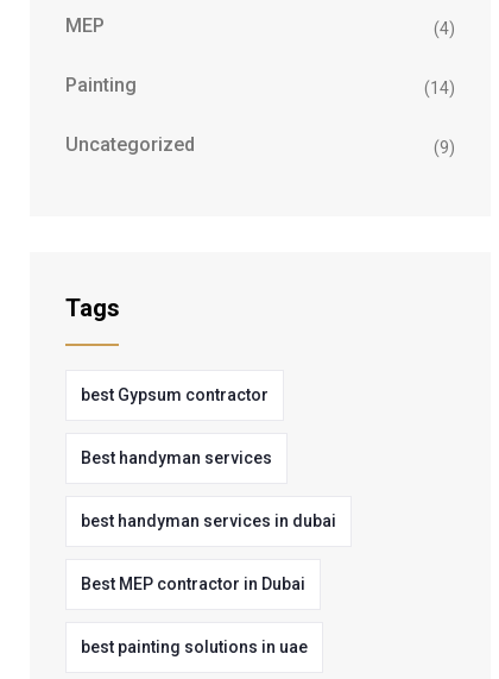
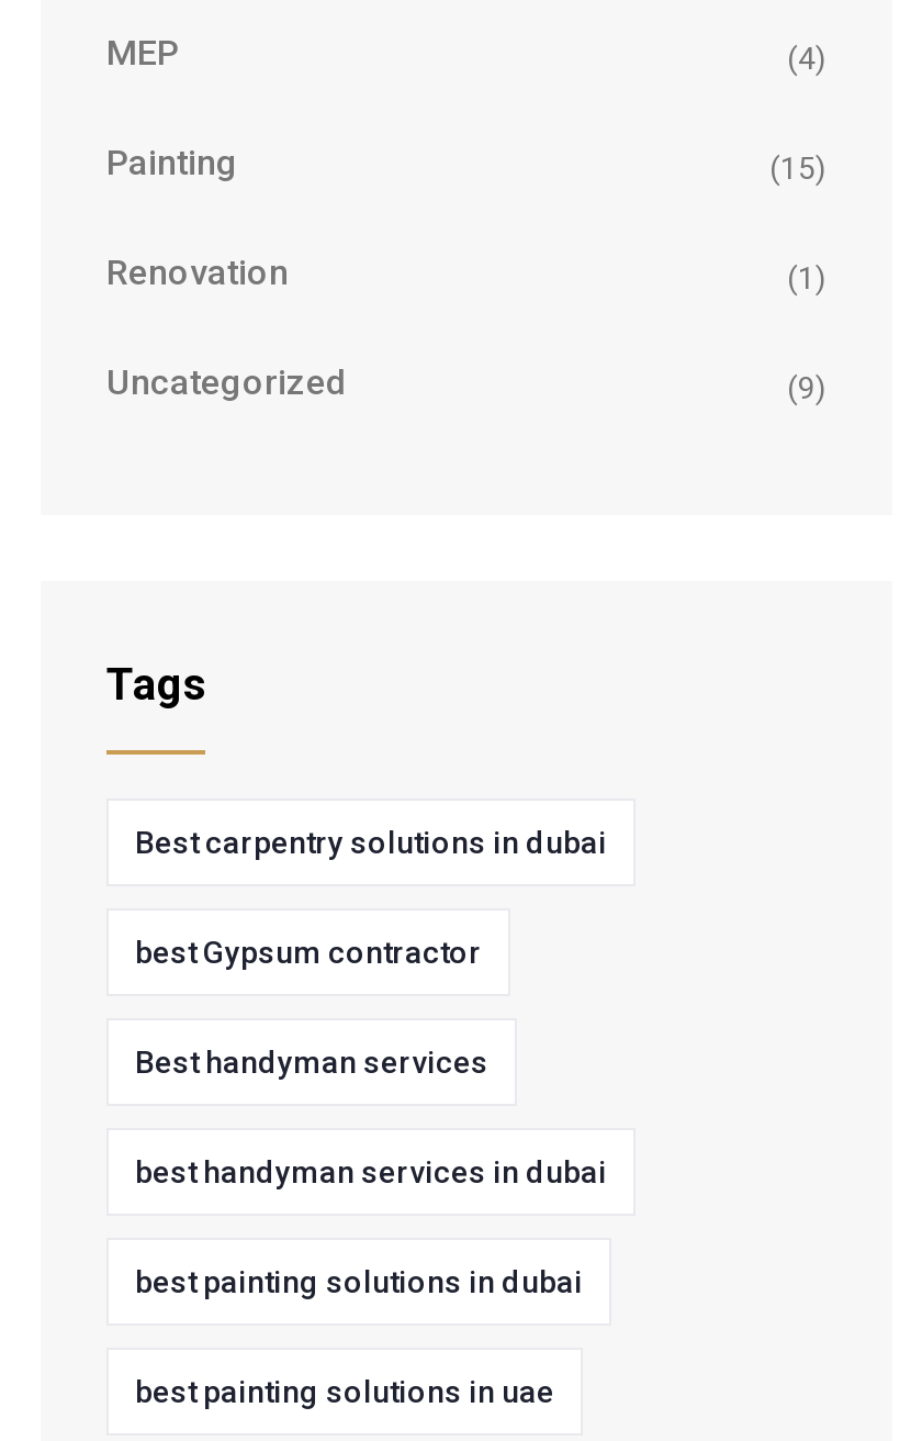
- (14)
+ (15)
+ Renovation
+ (1)

+ Best carpentry solutions in dubai

- Best MEP contractor in Dubai
+ best painting solutions in dubai
